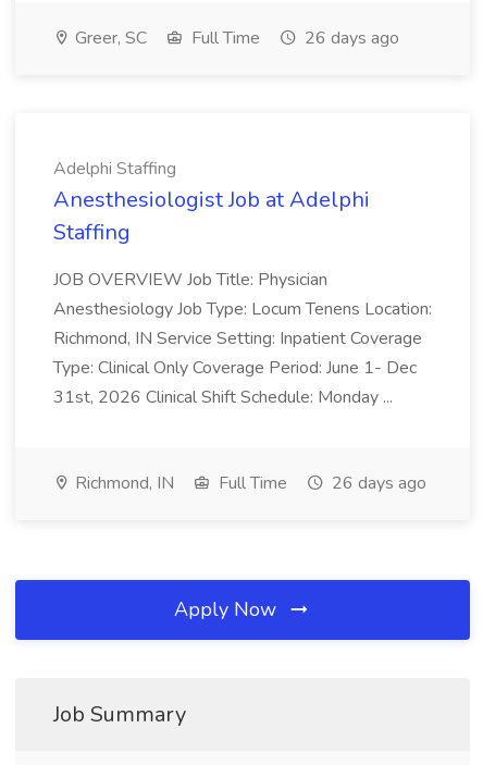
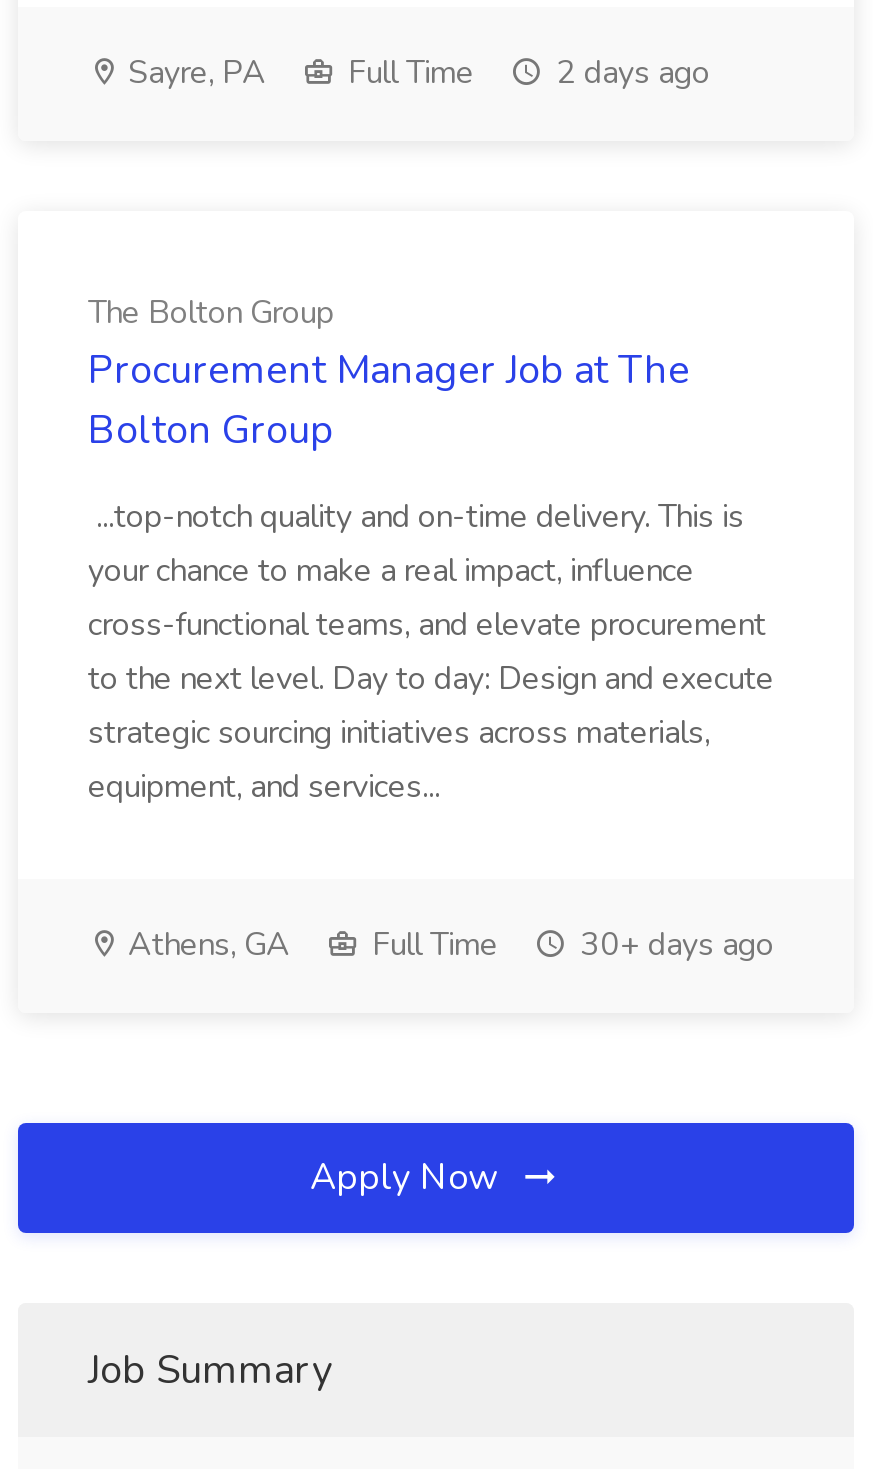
- Greer, SC
+ Sayre, PA

- 26 days ago
+ 2 days ago

- Adelphi Staffing
- Anesthesiologist Job at Adelphi
- Staffing
+ The Bolton Group
+ Procurement Manager Job at The
+ Bolton Group

- JOB OVERVIEW Job Title: Physician
- Anesthesiology Job Type: Locum Tenens Location:
- Richmond, IN Service Setting: Inpatient Coverage
- Type: Clinical Only Coverage Period: June 1- Dec
- 31st, 2026 Clinical Shift Schedule: Monday ...
+ ...top-notch quality and on-time delivery. This is
+ your chance to make a real impact, influence
+ cross-functional teams, and elevate procurement
+ to the next level. Day to day: Design and execute
+ strategic sourcing initiatives across materials,
+ equipment, and services...

- Richmond, IN
+ Athens, GA

- 26 days ago
+ 30+ days ago
